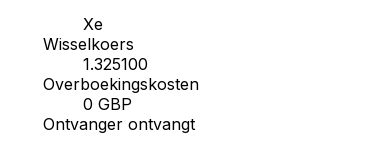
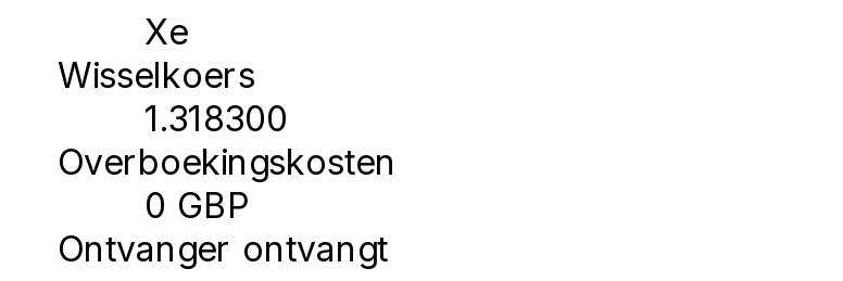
- 1.325100
+ 1.318300
